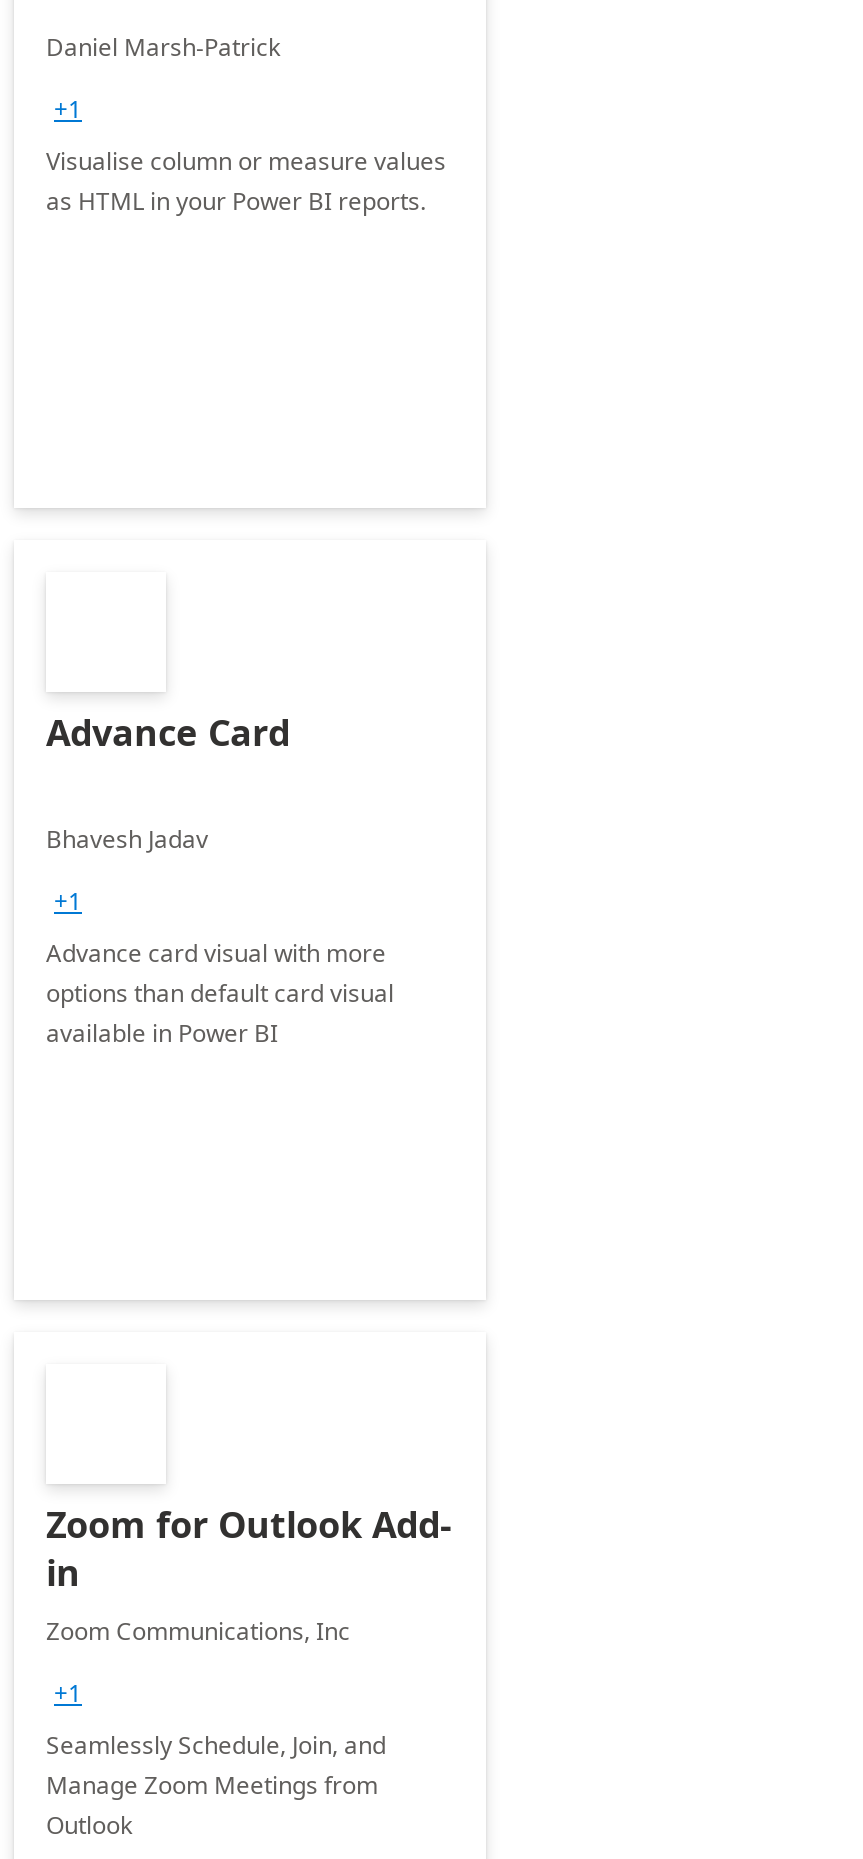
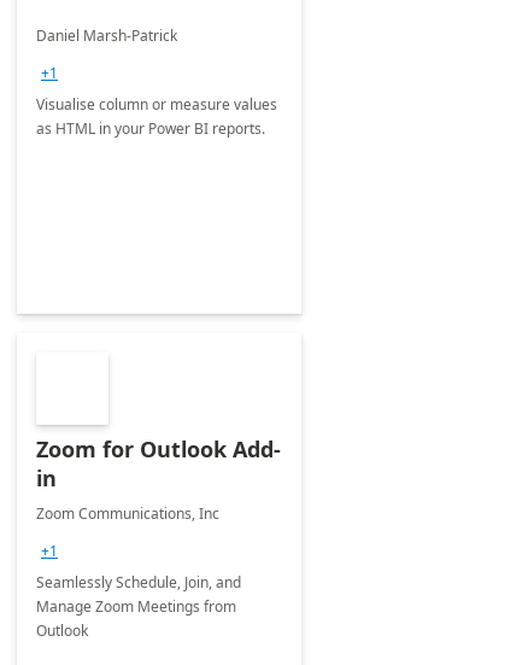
- Advance Card
- Bhavesh Jadav
- +1
- Advance card visual with more
- options than default card visual
- available in Power BI
